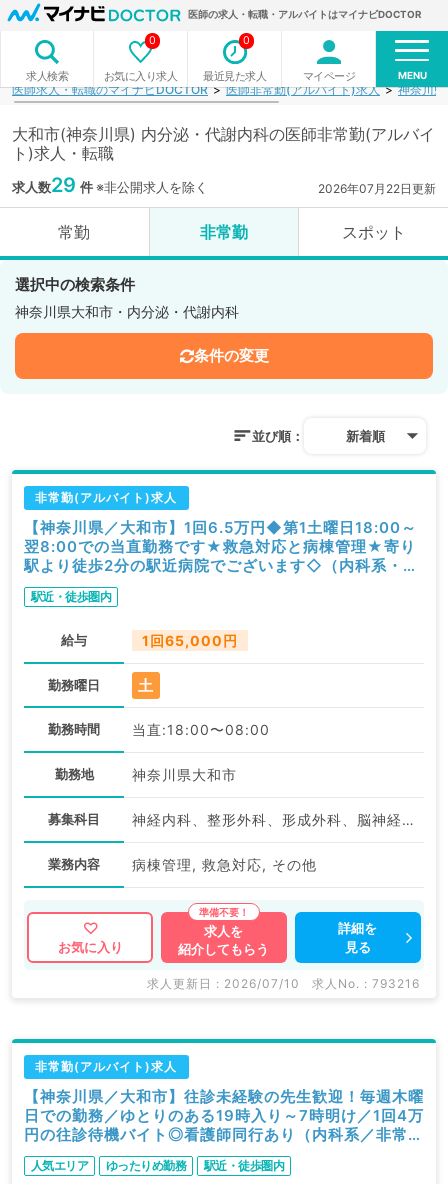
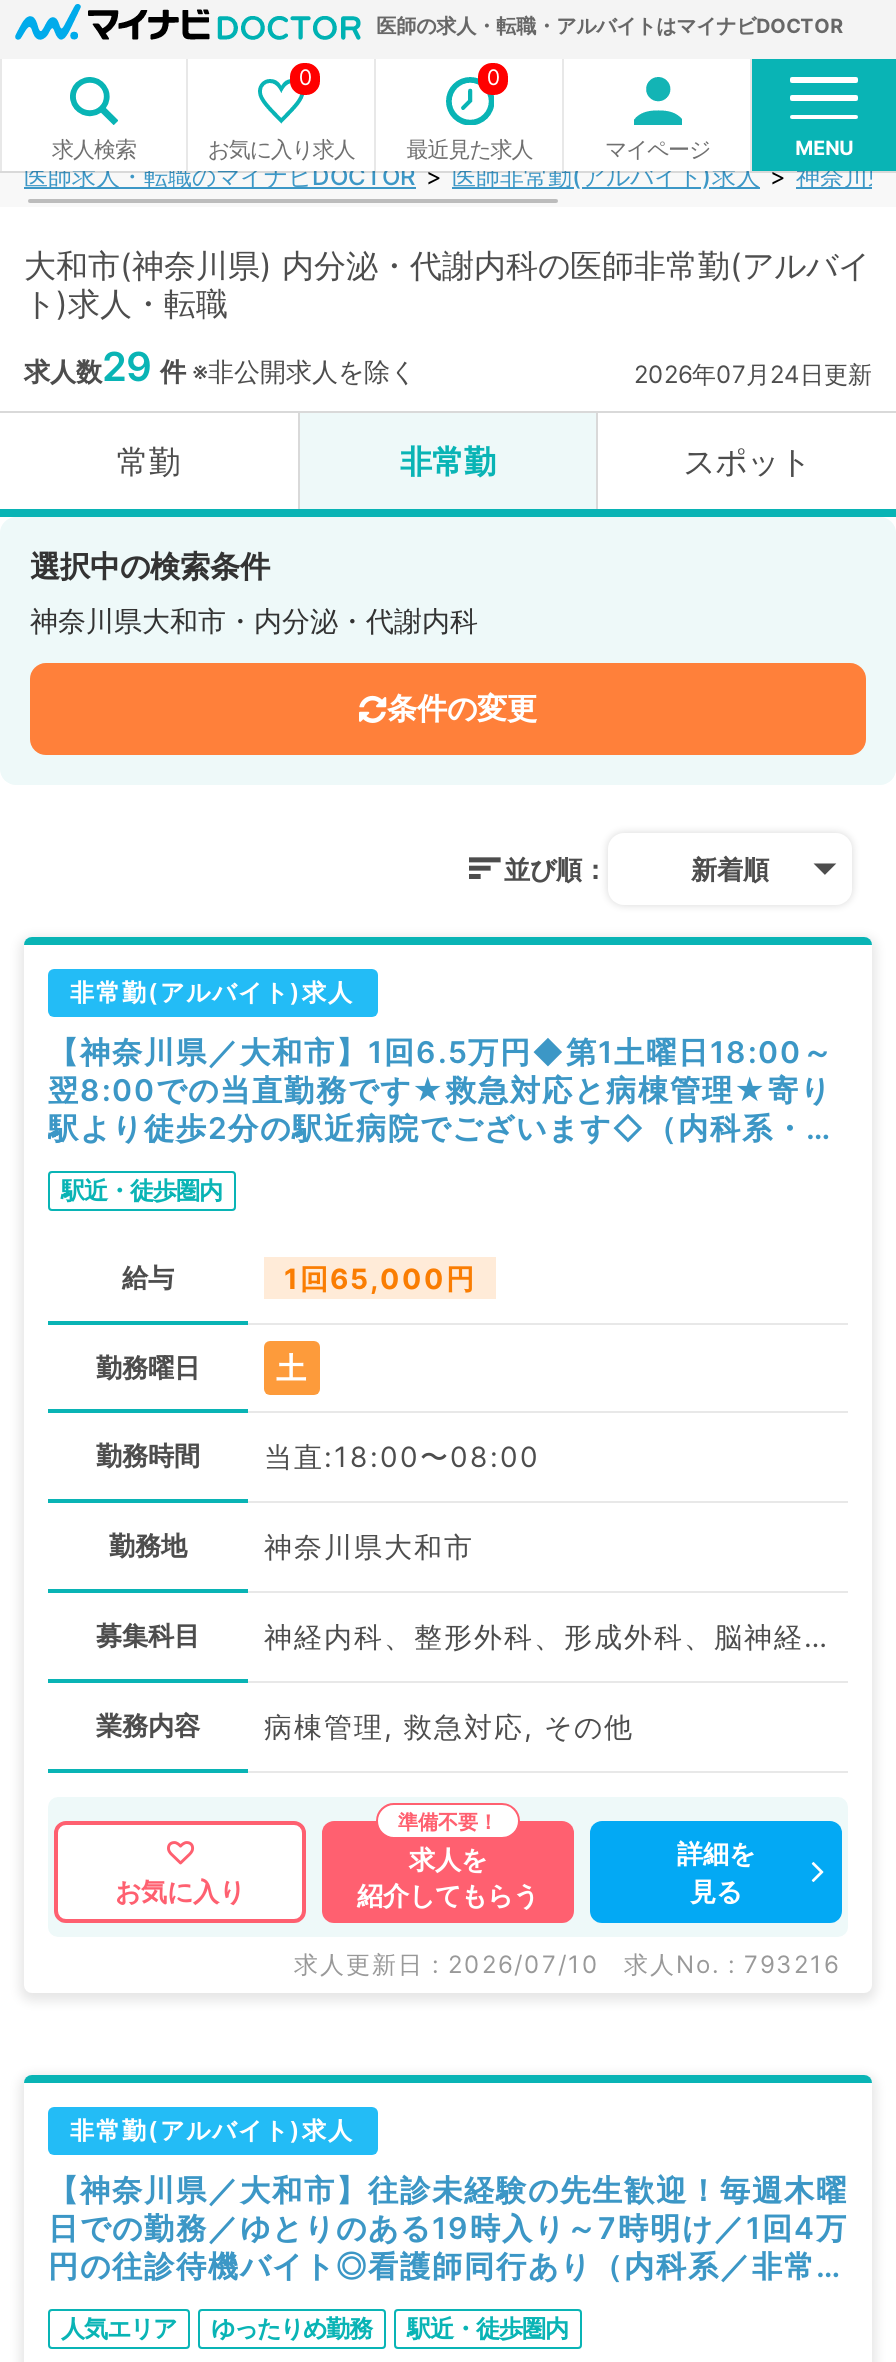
- 2026年07月22日更新
+ 2026年07月24日更新
